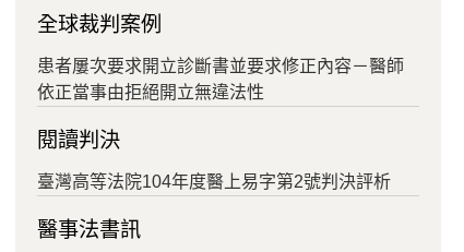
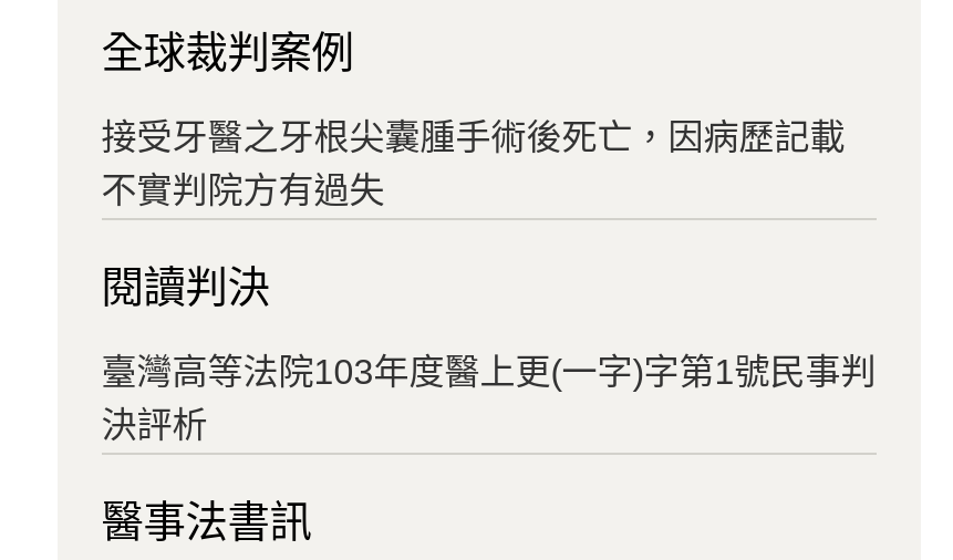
- 患者屢次要求開立診斷書並要求修正內容－醫師
- 依正當事由拒絕開立無違法性
+ 接受牙醫之牙根尖囊腫手術後死亡，因病歷記載
+ 不實判院方有過失

- 臺灣高等法院104年度醫上易字第2號判決評析
+ 臺灣高等法院103年度醫上更(一字)字第1號民事判
+ 決評析
